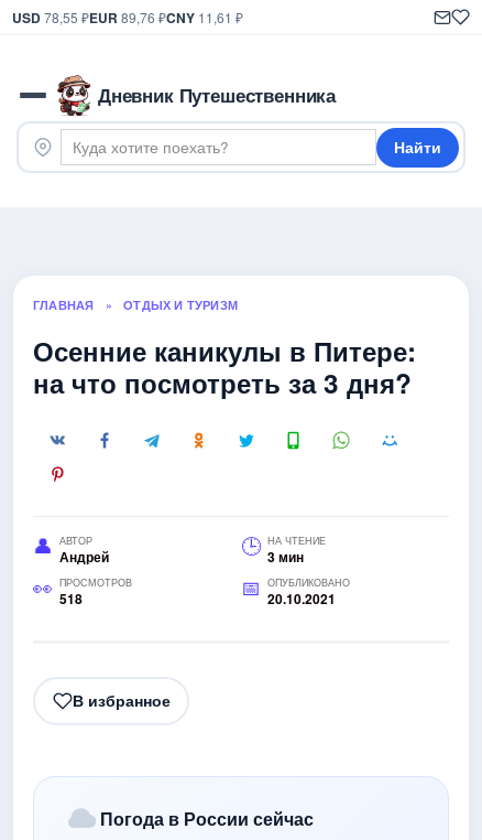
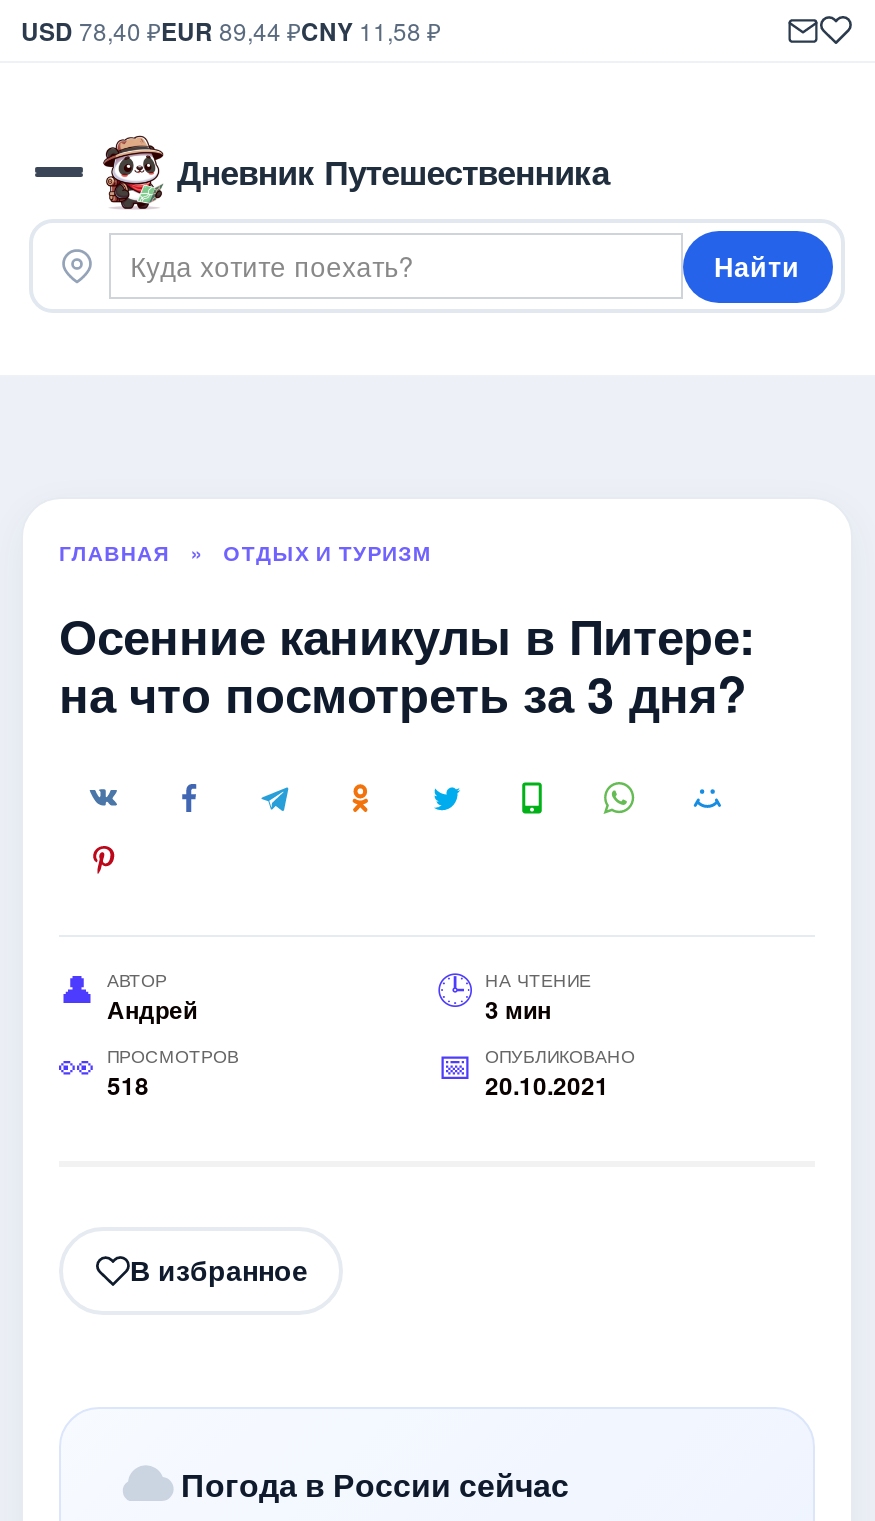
- USD 78,55 ₽EUR 89,76 ₽CNY 11,61 ₽
+ USD 78,40 ₽EUR 89,44 ₽CNY 11,58 ₽
